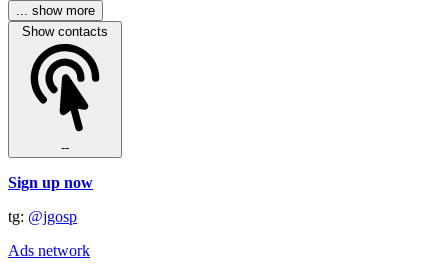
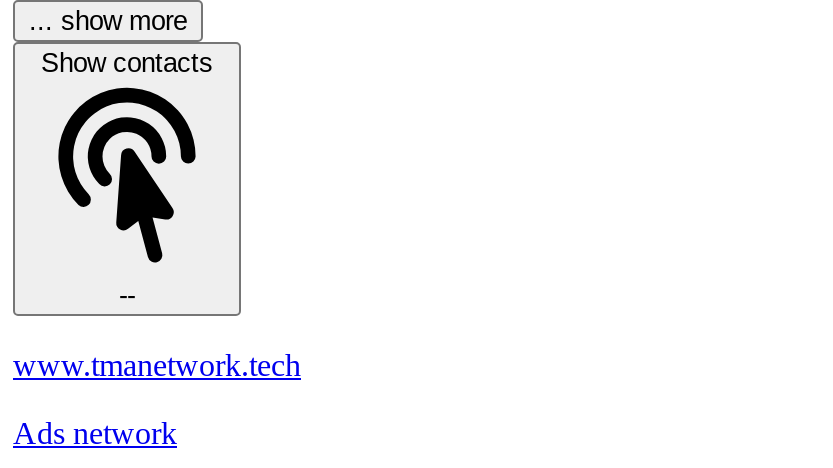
- Sign up now
- tg: @jgosp
+ www.tmanetwork.tech
